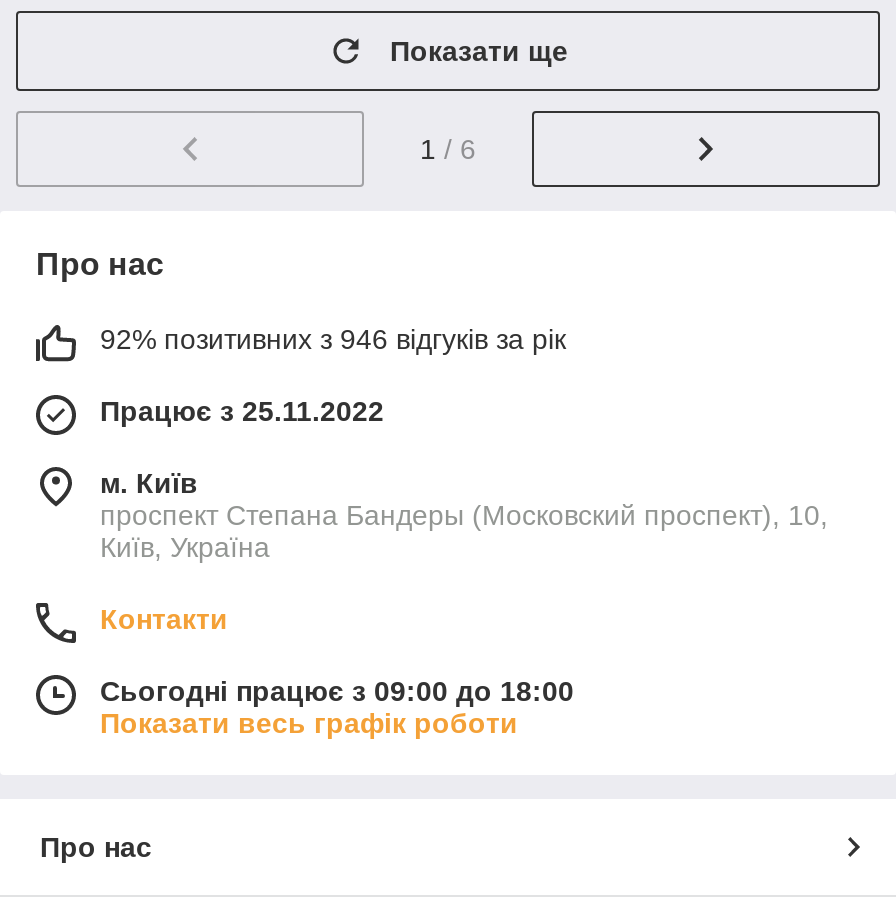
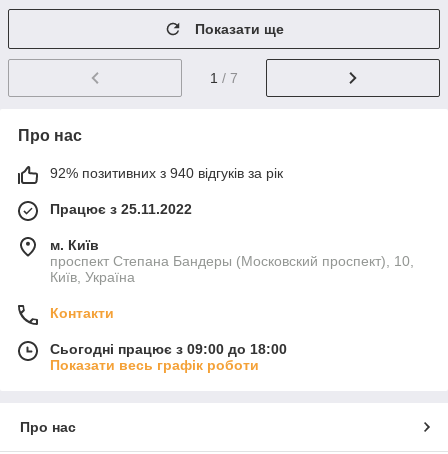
- 1 / 6
+ 1 / 7

- 92% позитивних з 946 відгуків за рік
+ 92% позитивних з 940 відгуків за рік
